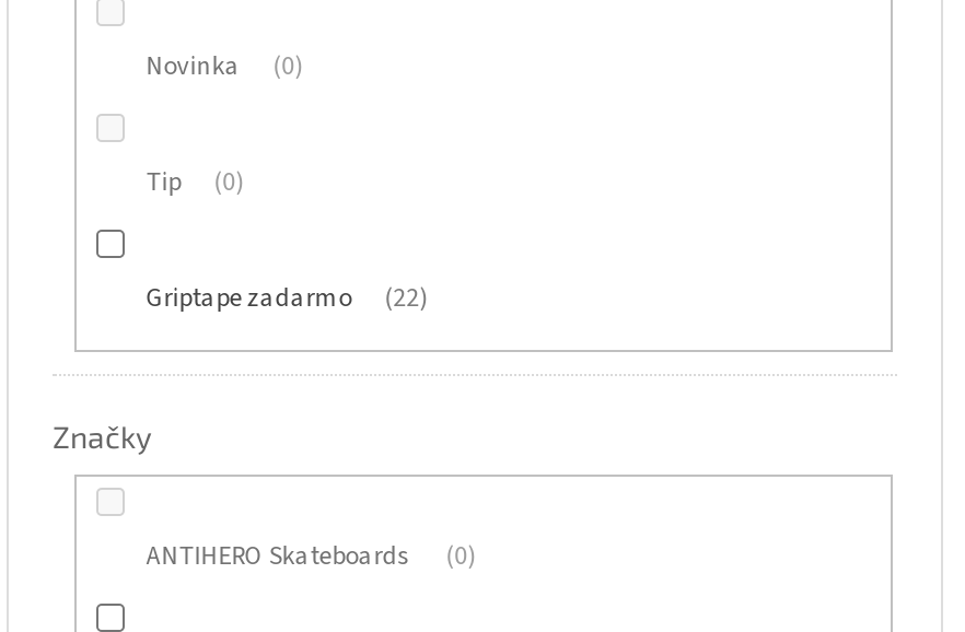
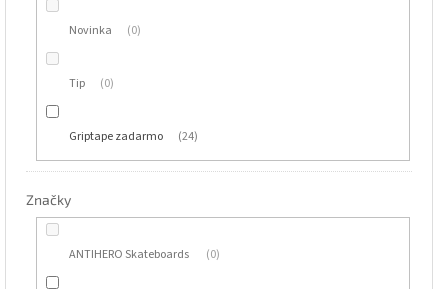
- Griptape zadarmo 22
+ Griptape zadarmo 24
